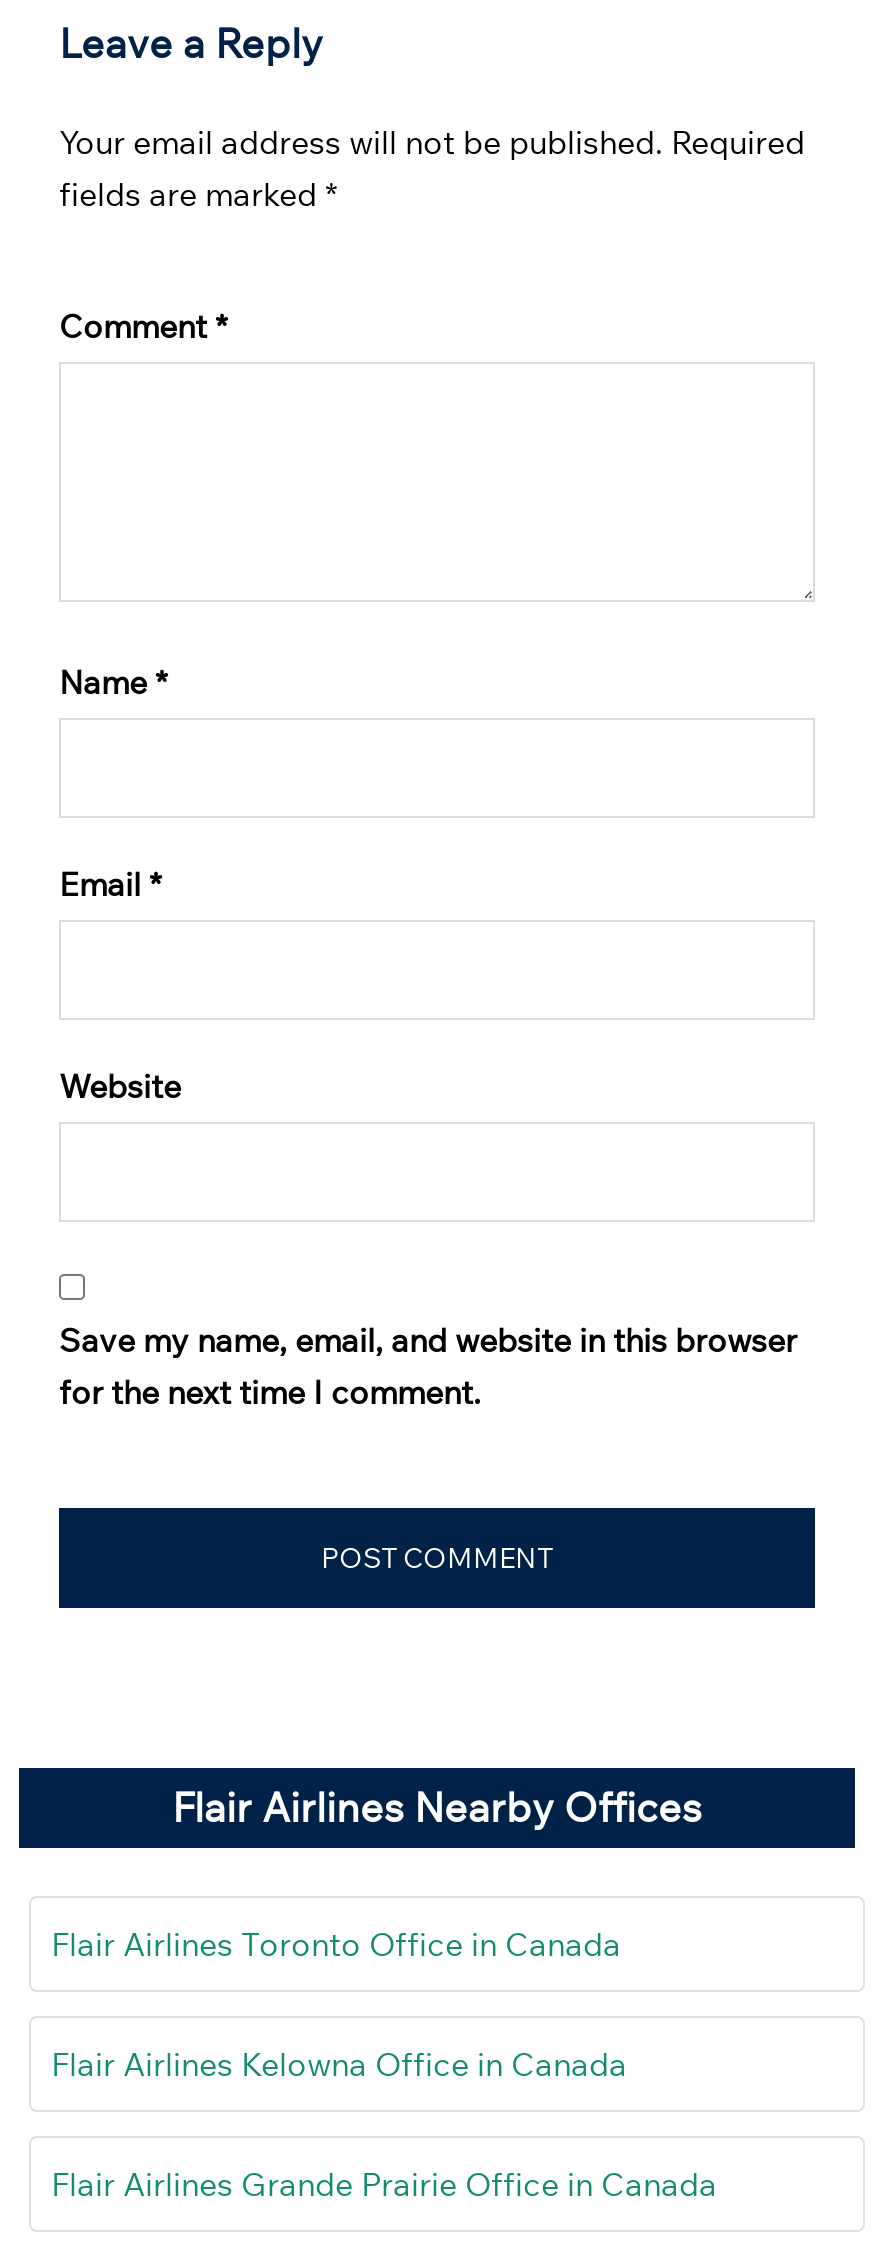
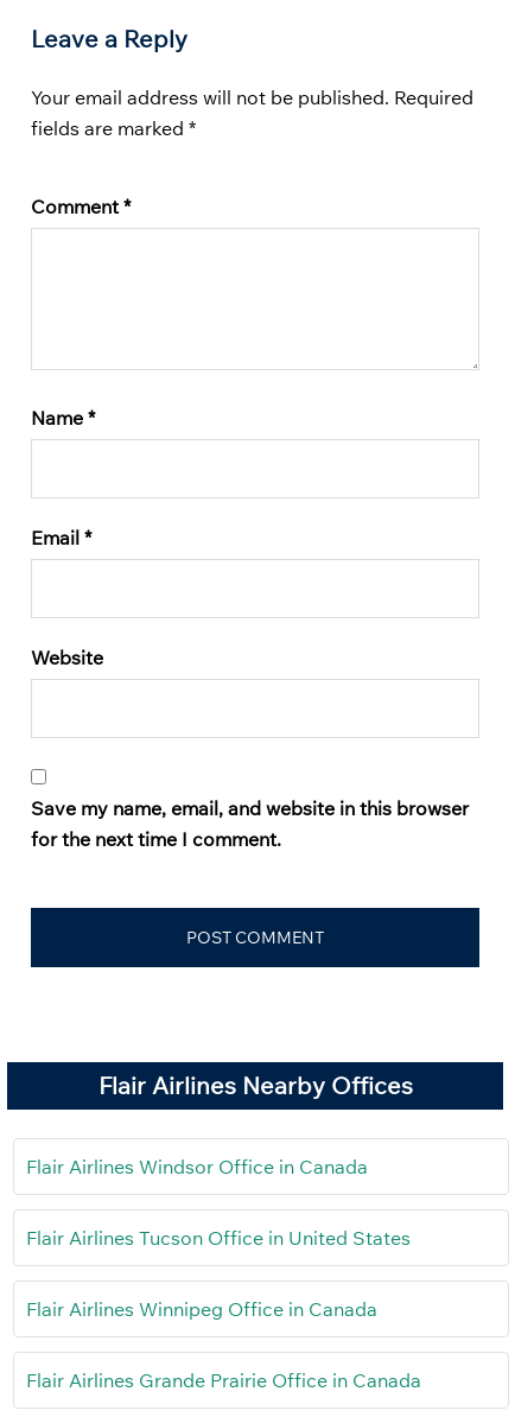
- Flair Airlines Toronto Office in Canada
- Flair Airlines Kelowna Office in Canada
+ Flair Airlines Windsor Office in Canada
+ Flair Airlines Tucson Office in United States
+ Flair Airlines Winnipeg Office in Canada
